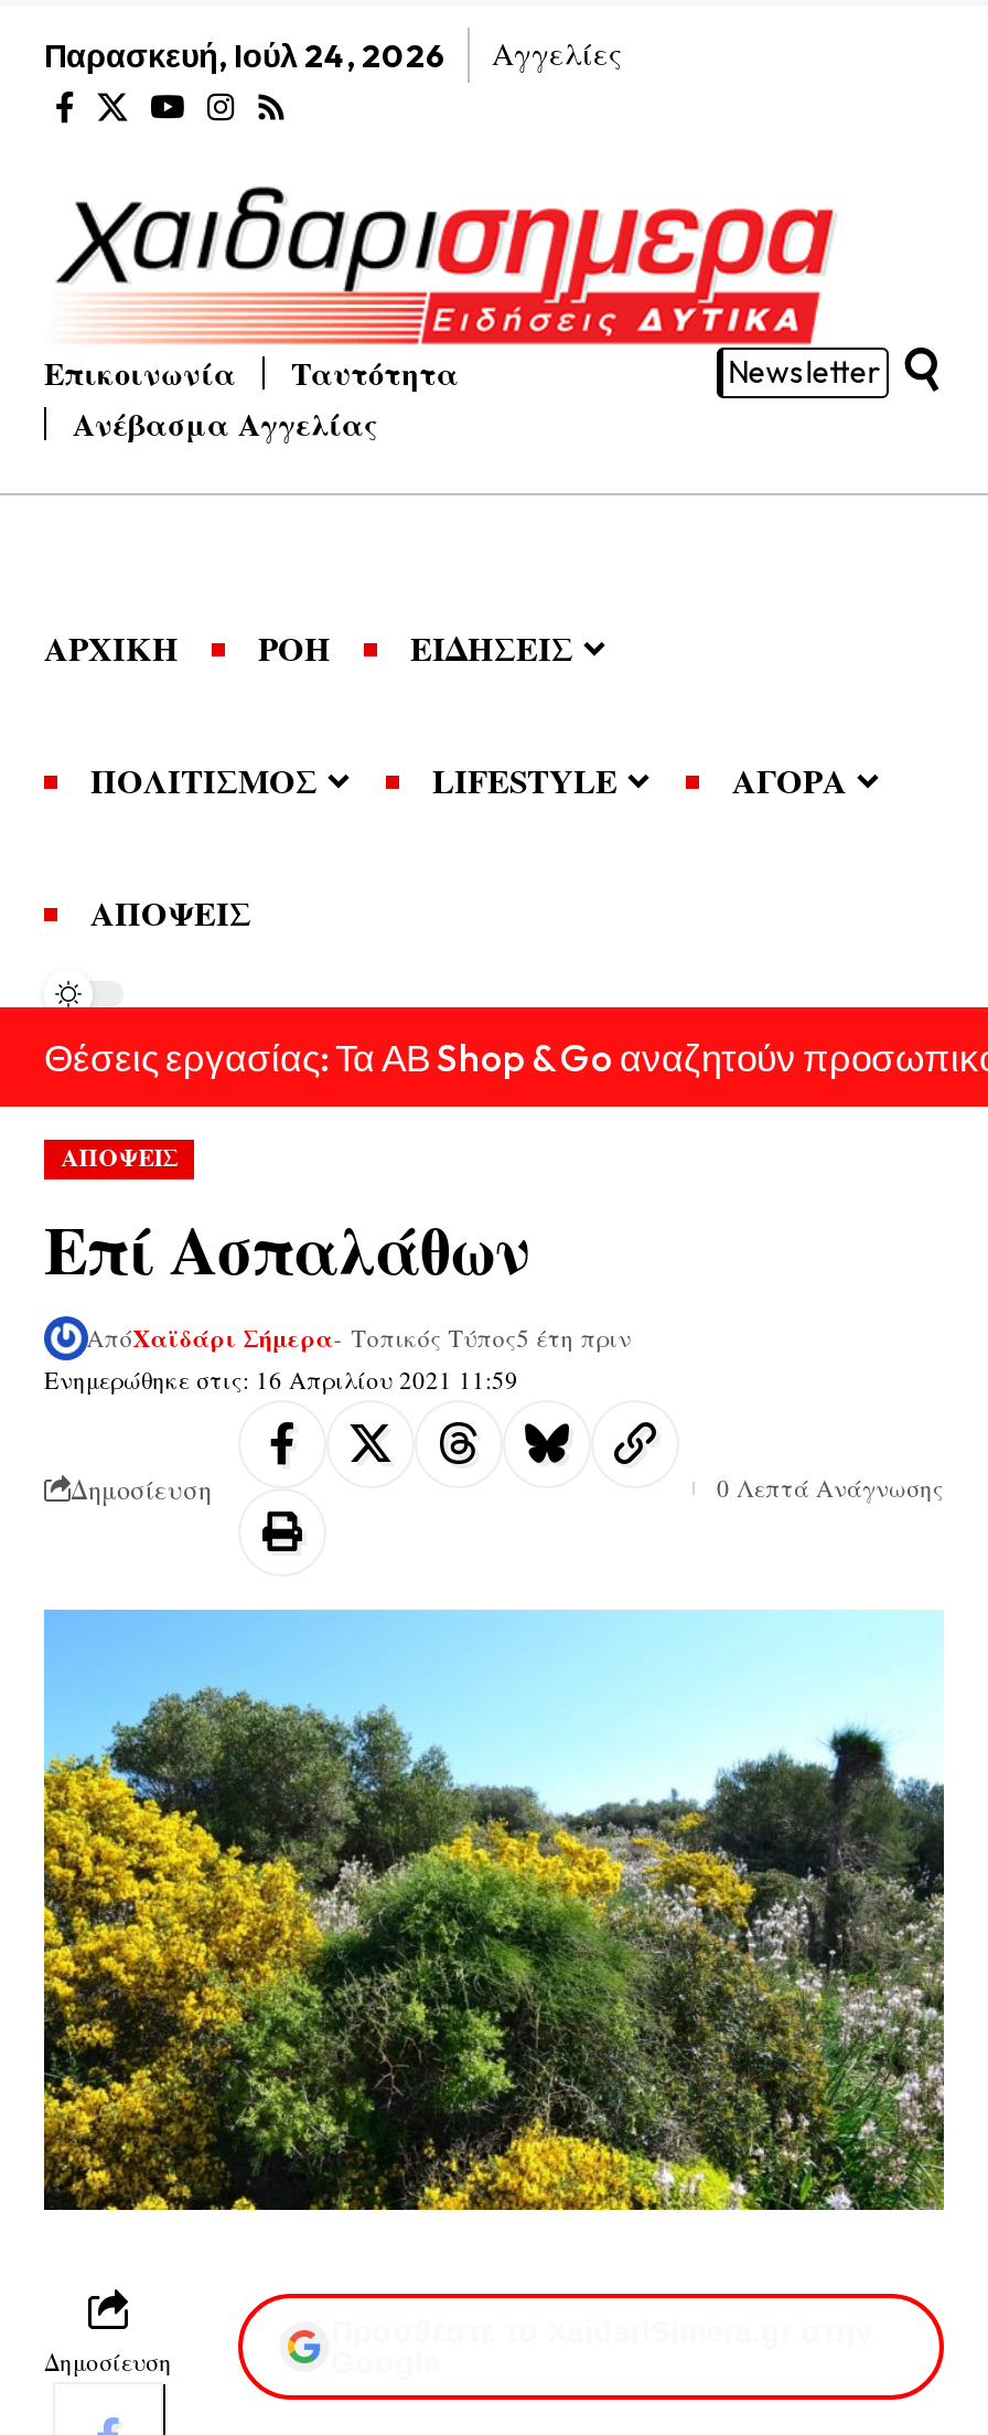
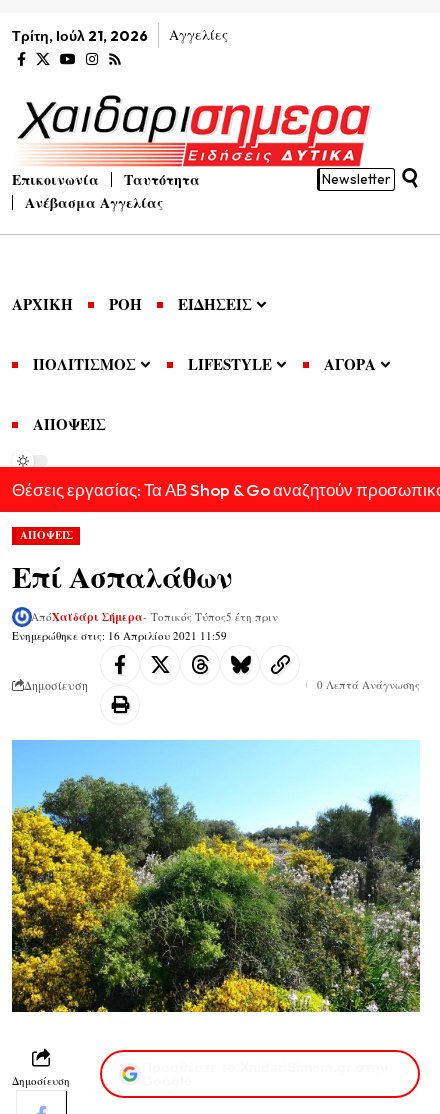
- Παρασκευή, Ιούλ 24, 2026
+ Τρίτη, Ιούλ 21, 2026
